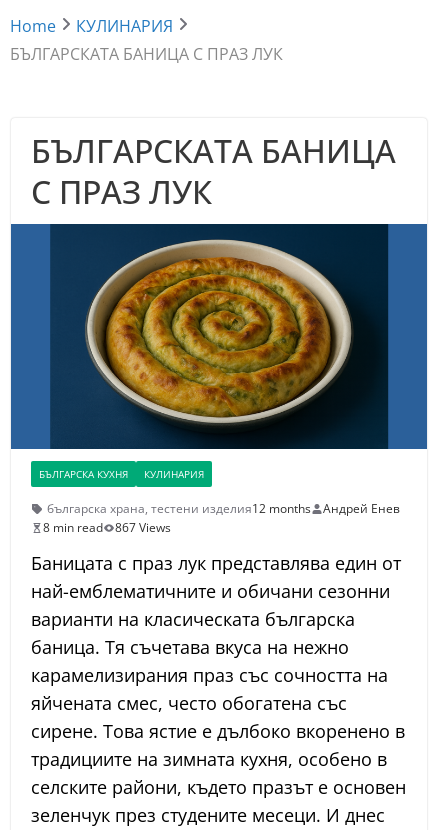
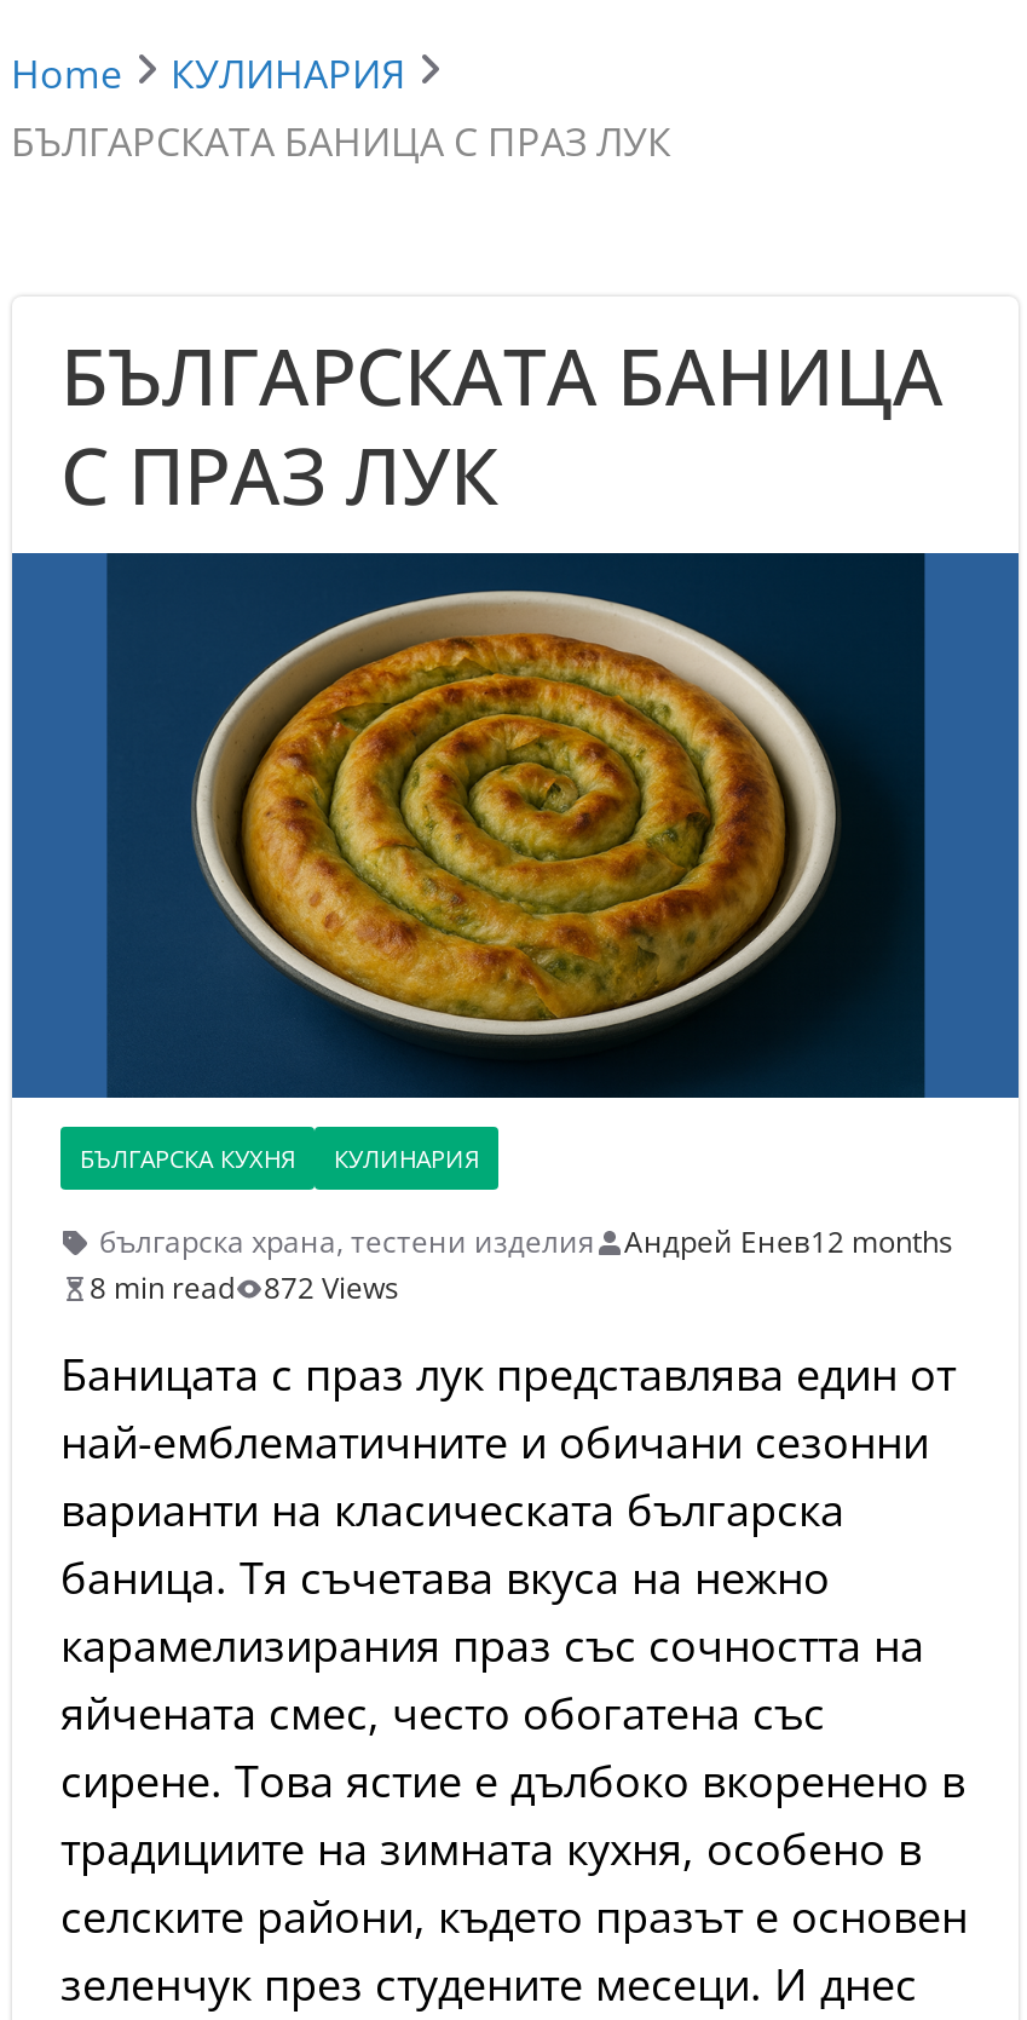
- българска храна, тестени изделия 12 months
- Андрей Енев
+ българска храна, тестени изделия
+ Андрей Енев12 months

- 8 min read 867 Views
+ 8 min read 872 Views
